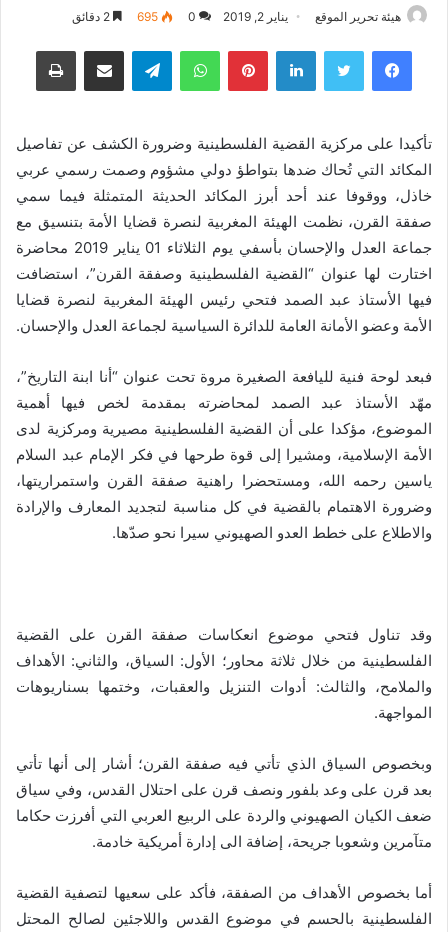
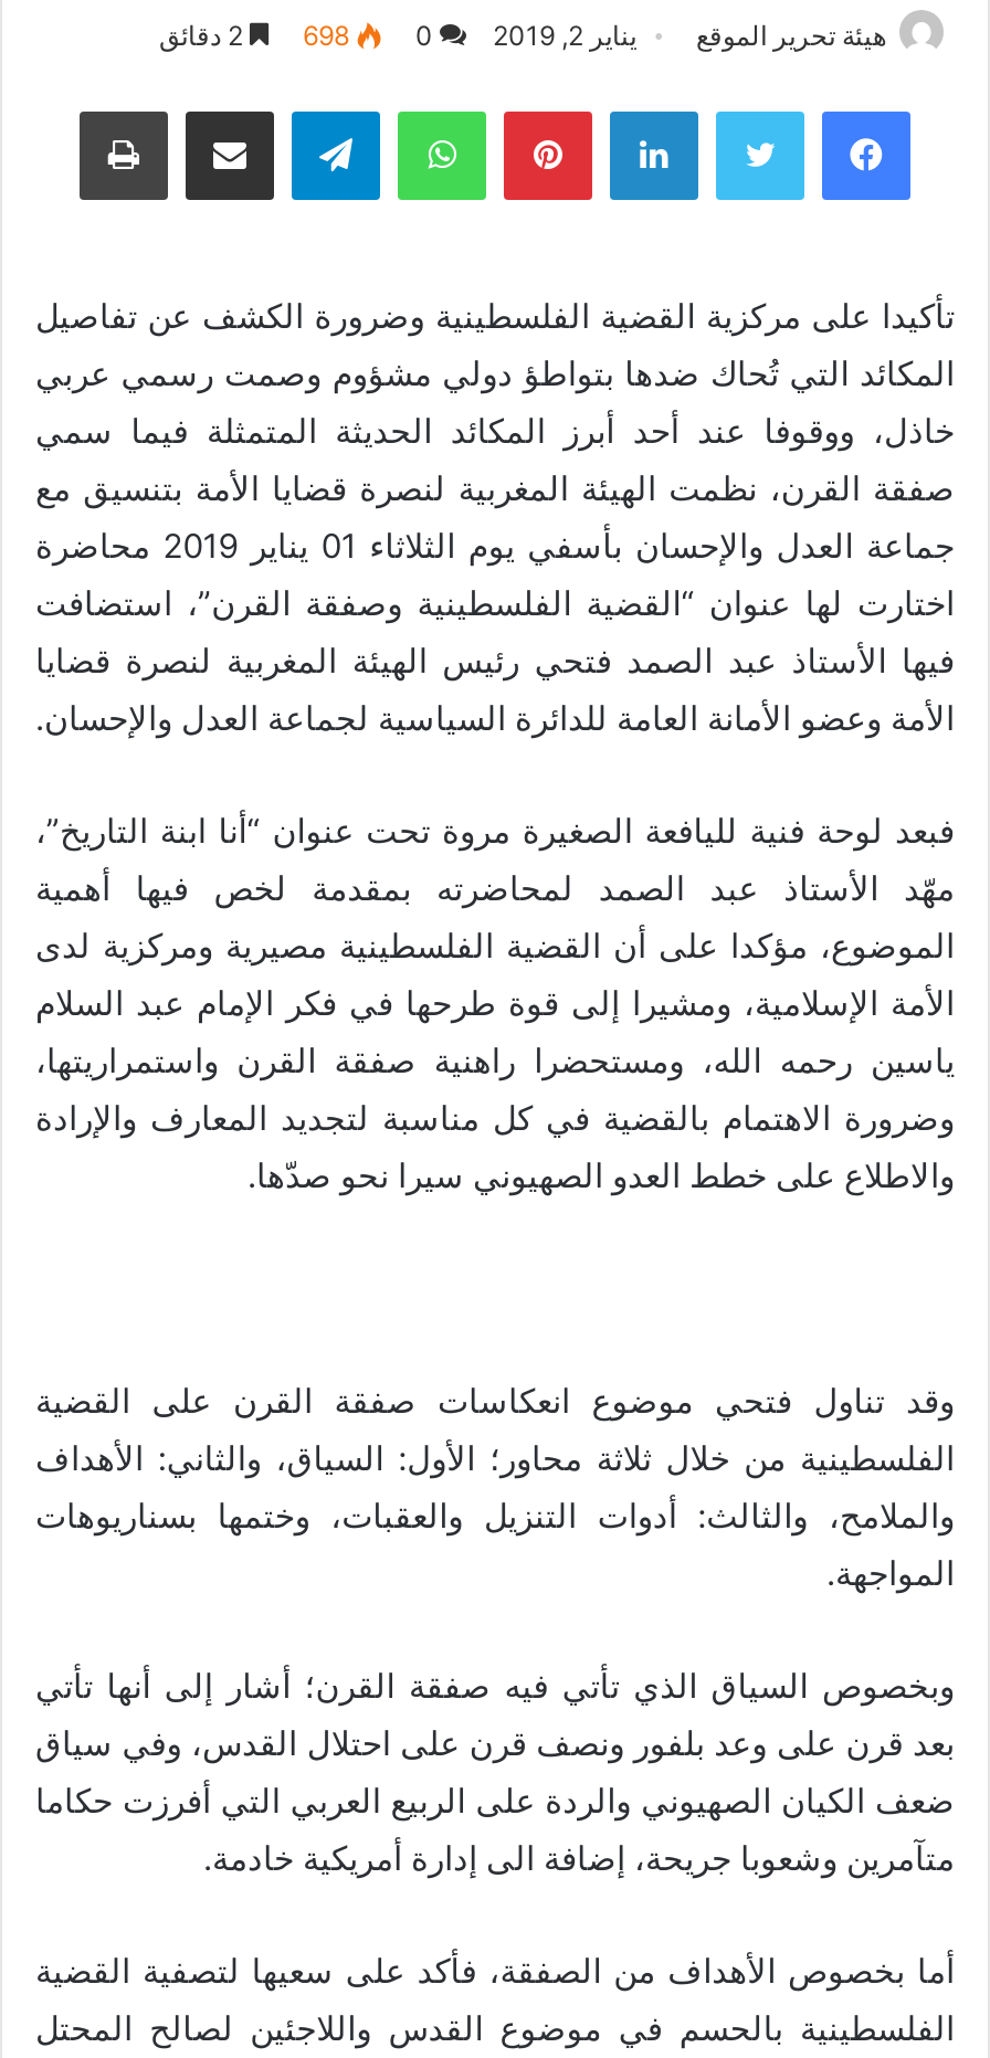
- 695
+ 698
